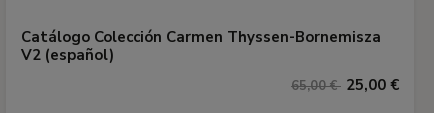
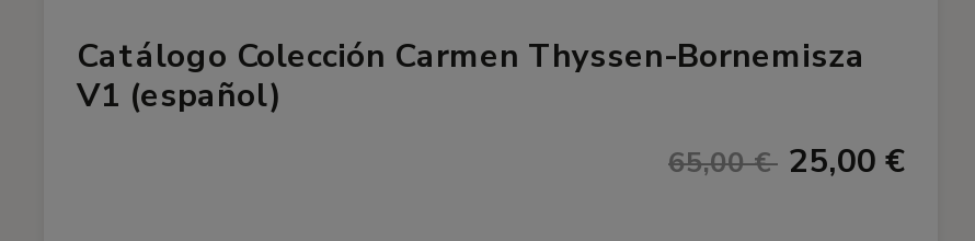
- V2 (español)
+ V1 (español)
